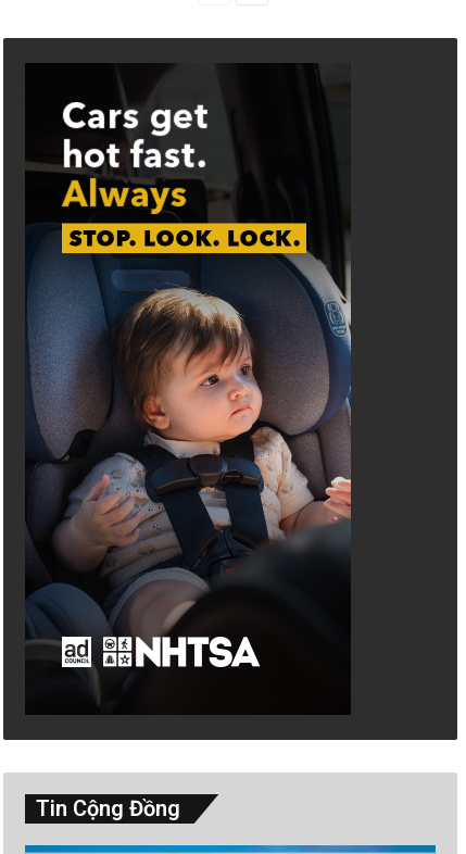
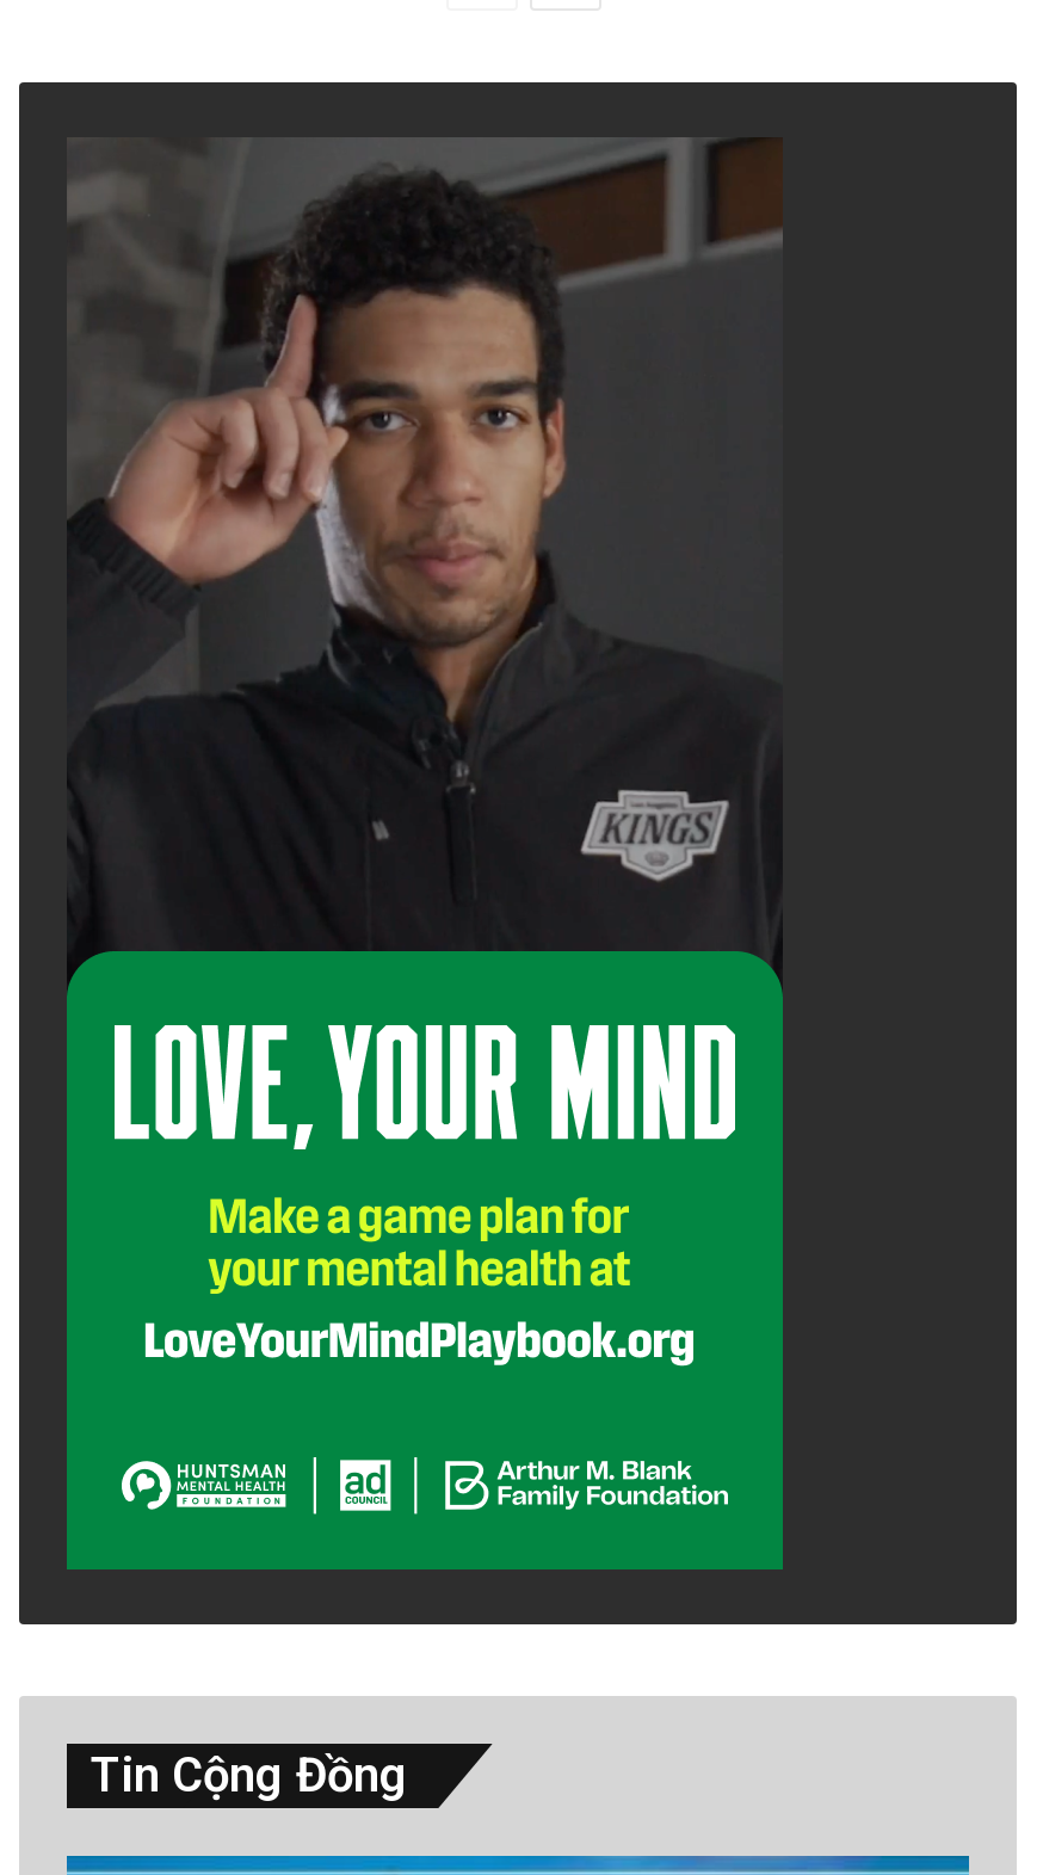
- [image]
+ [image]
